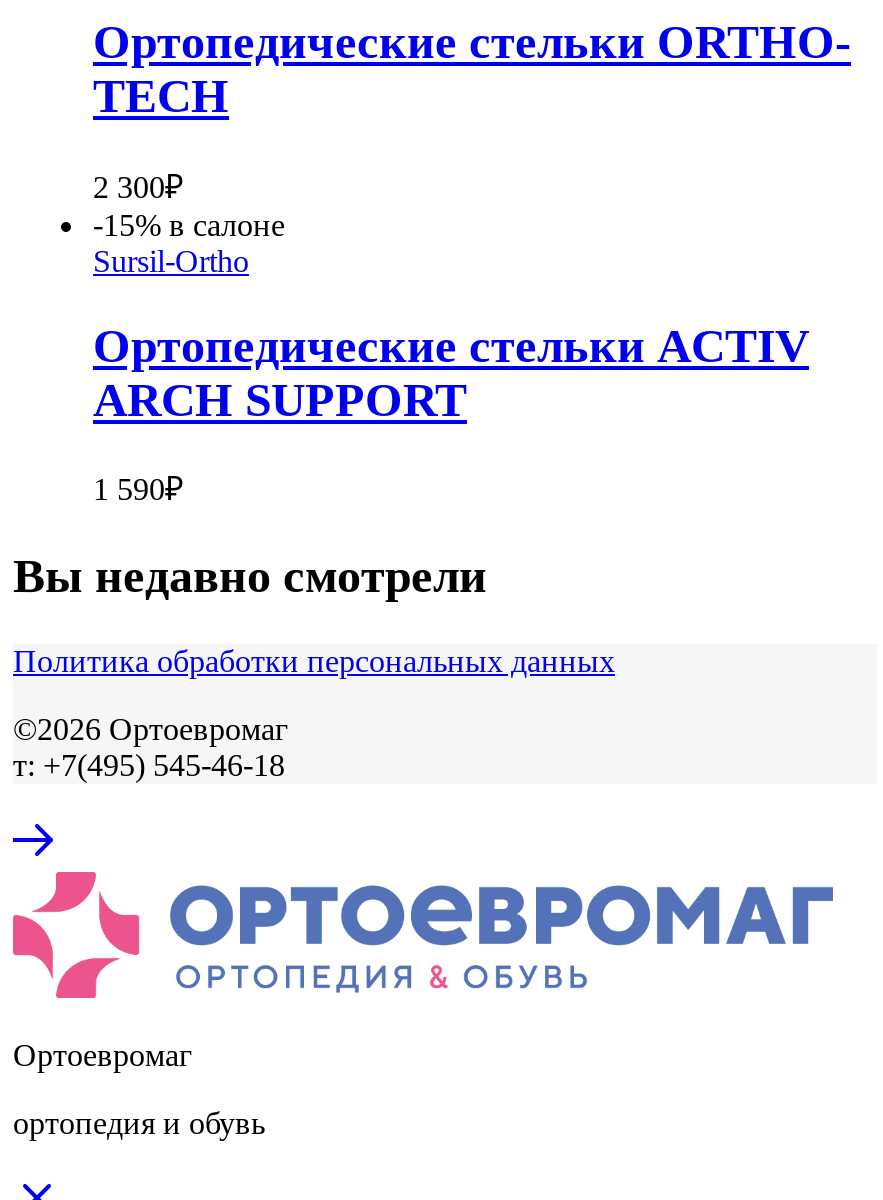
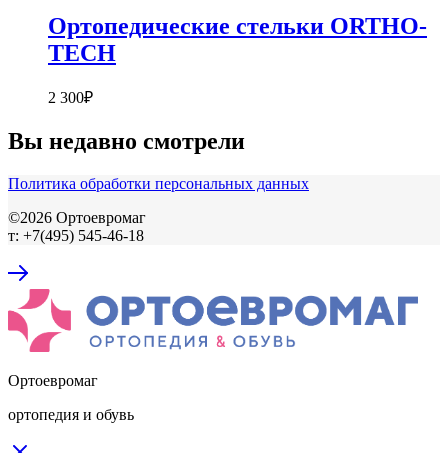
- -15% в салоне
- Sursil-Ortho
- Ортопедические стельки ACTIV
- ARCH SUPPORT
- 1 590₽
